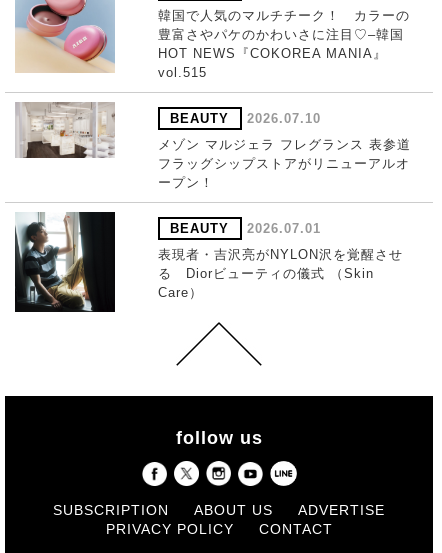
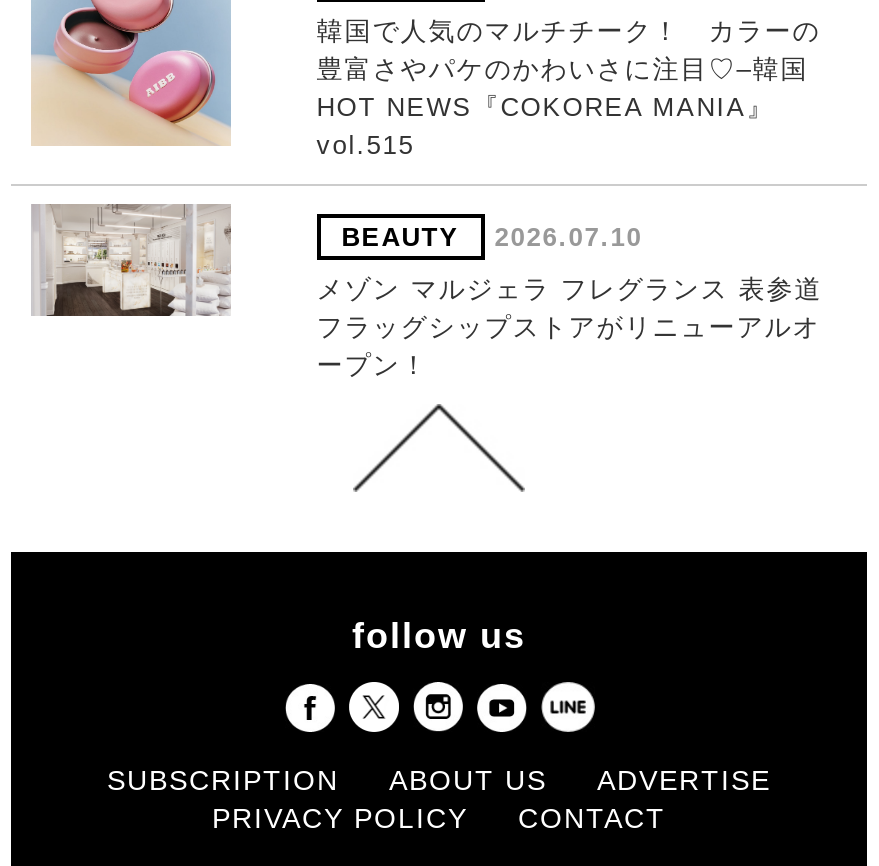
- [image]

- BEAUTY
- 2026.07.01
- 表現者・吉沢亮がNYLON沢を覚醒させ
- る Diorビューティの儀式 （Skin
- Care）
